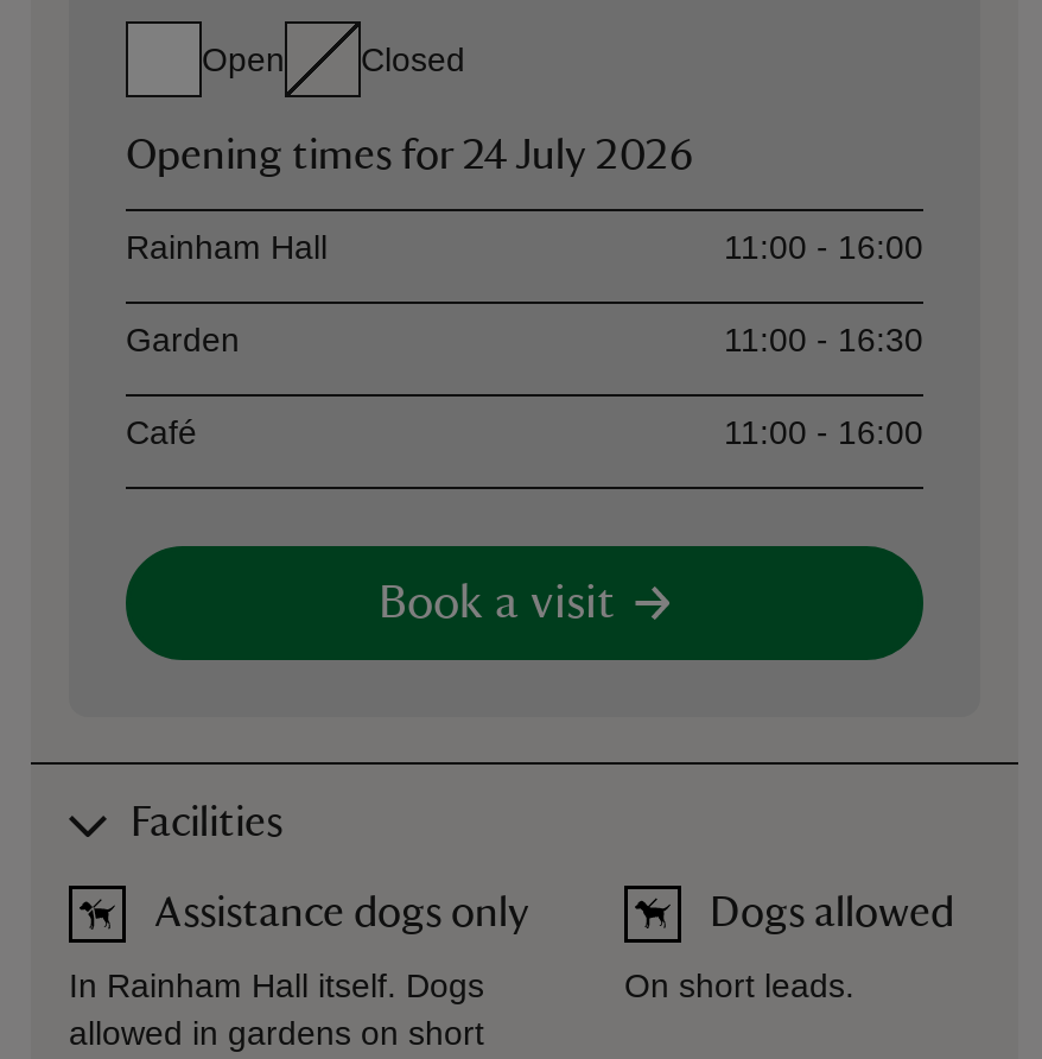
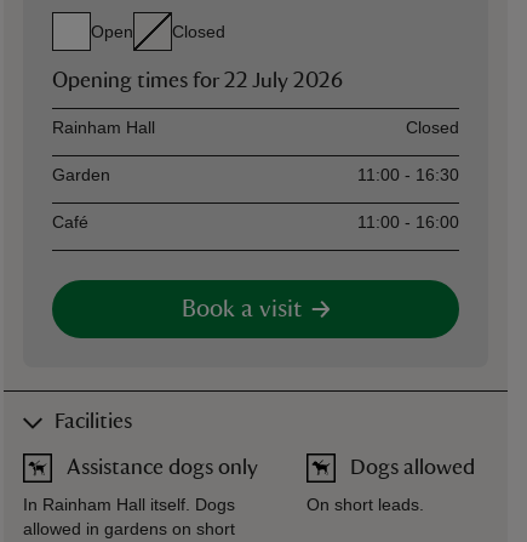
- Opening times for 24 July 2026
+ Opening times for 22 July 2026

- 11:00 - 16:00
+ Closed
